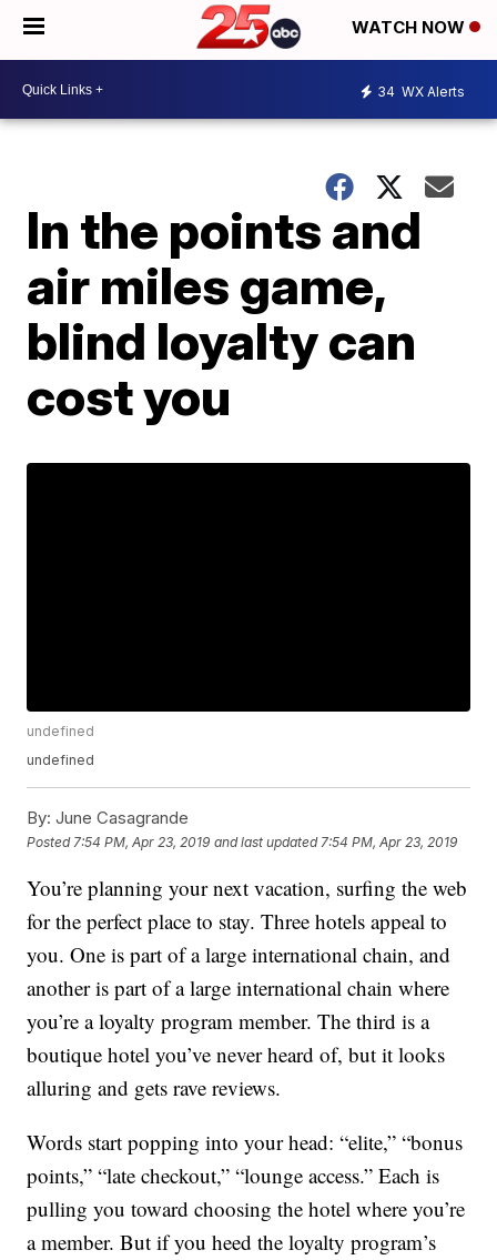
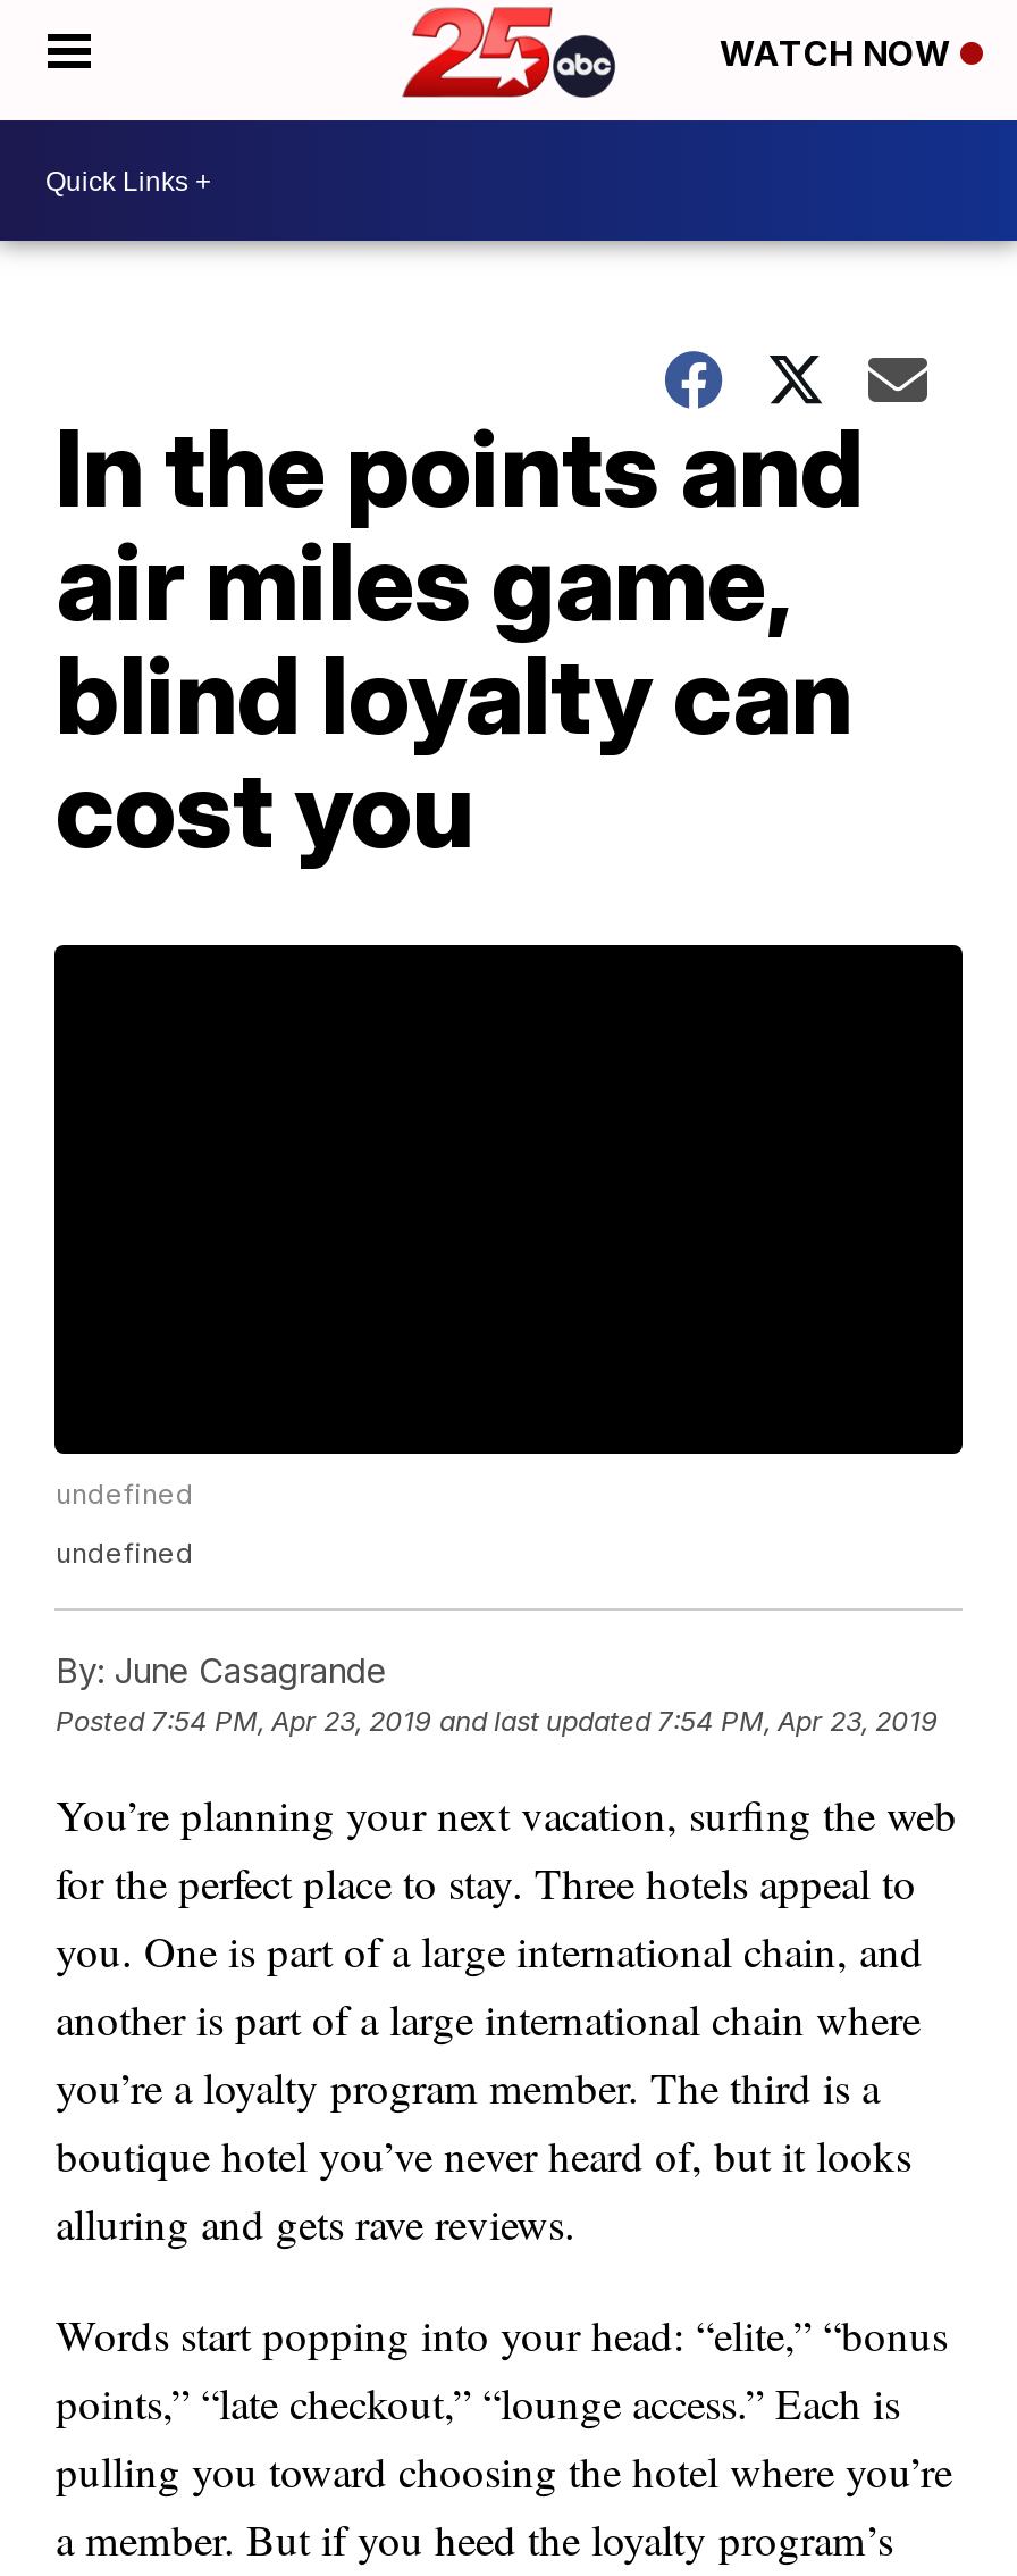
- 34 WX Alerts
